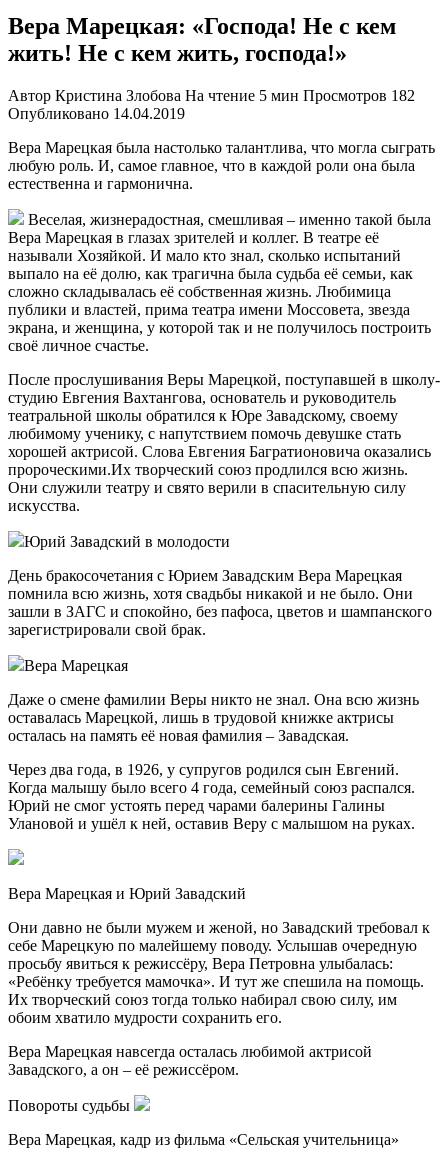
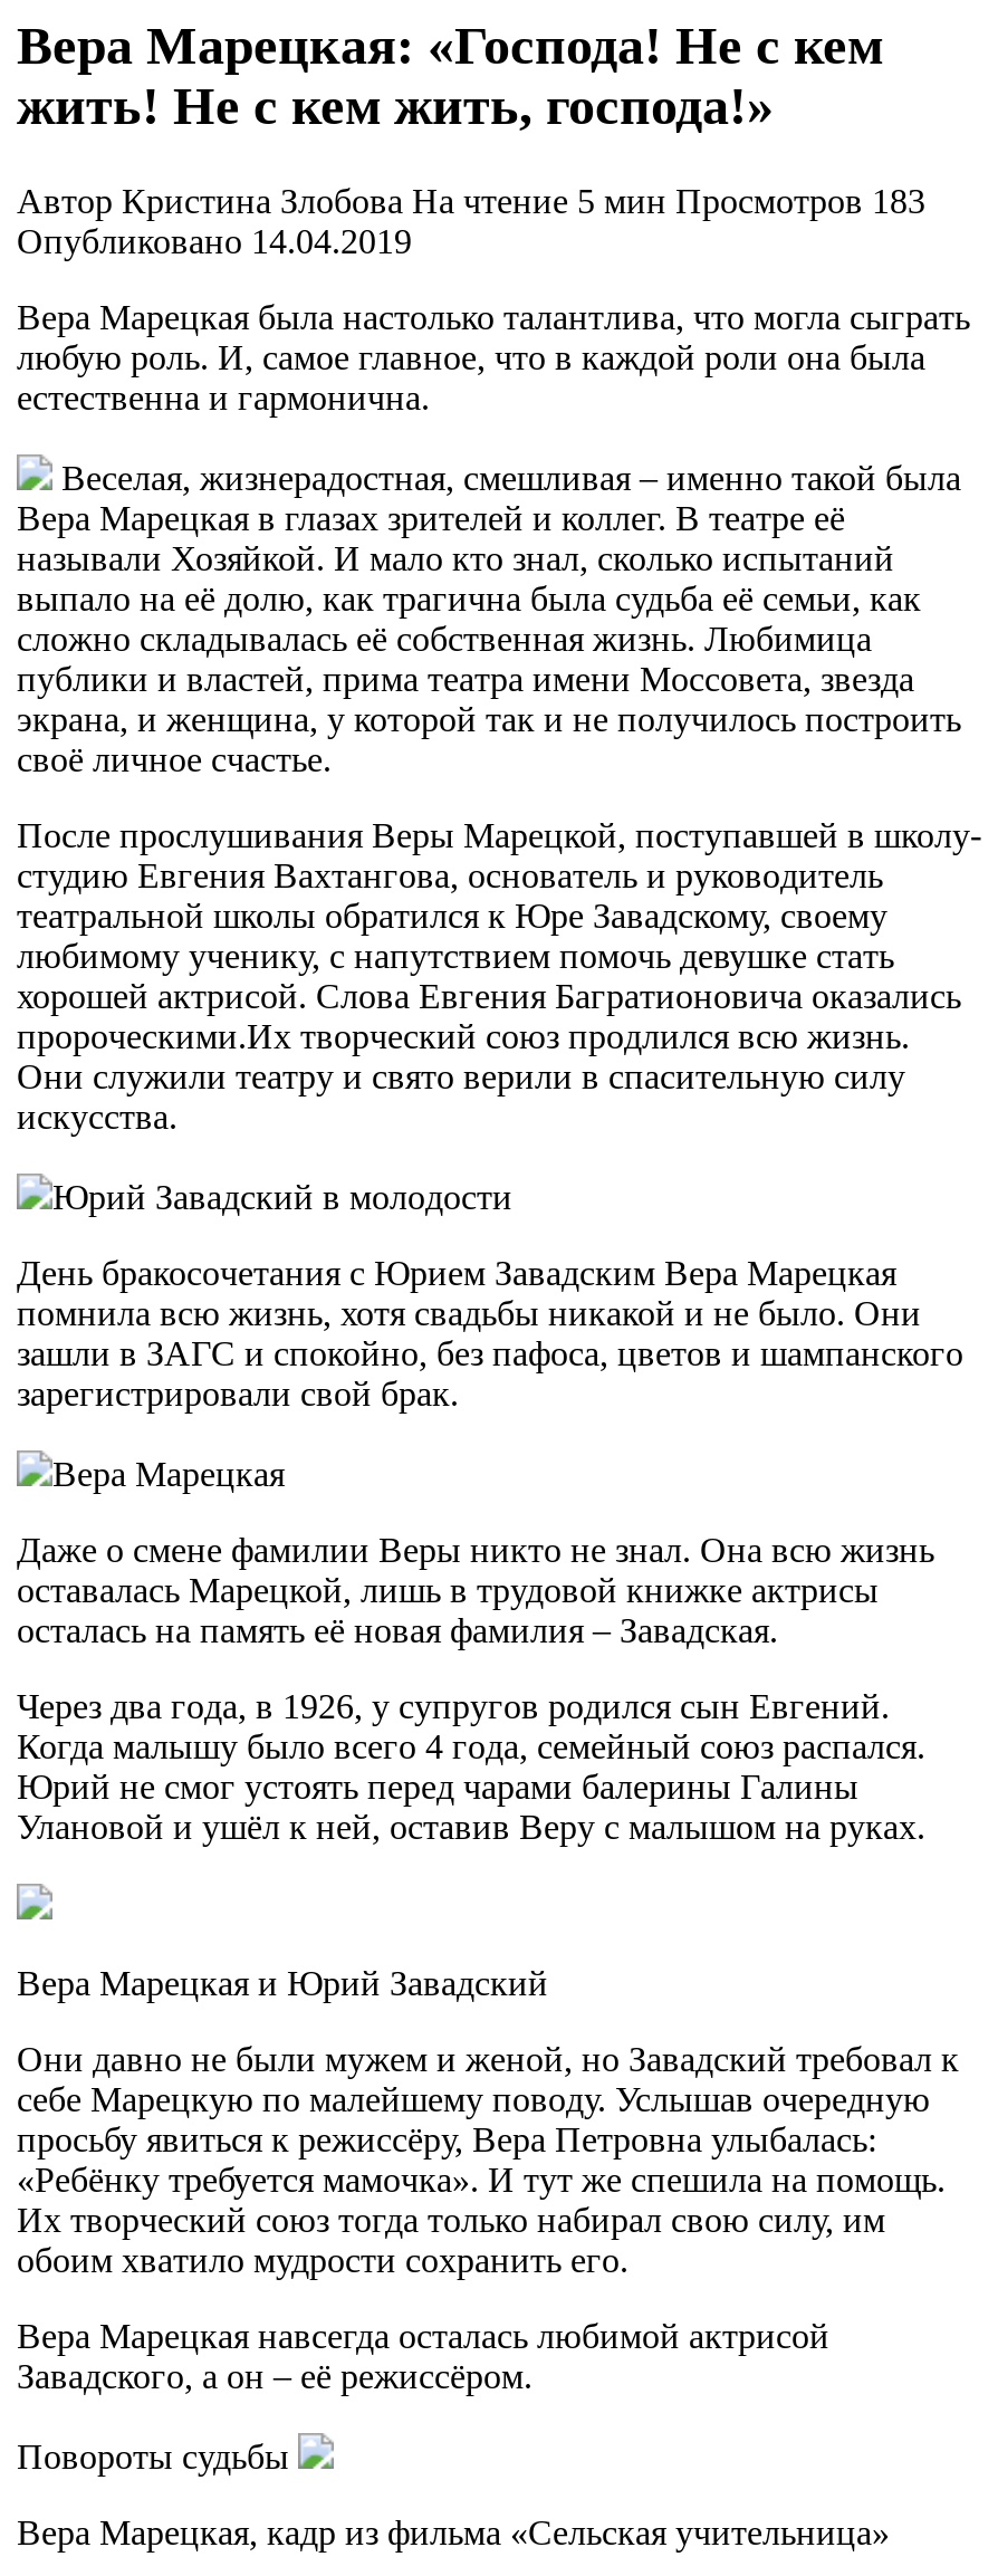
- Автор Кристина Злобова На чтение 5 мин Просмотров 182
+ Автор Кристина Злобова На чтение 5 мин Просмотров 183
